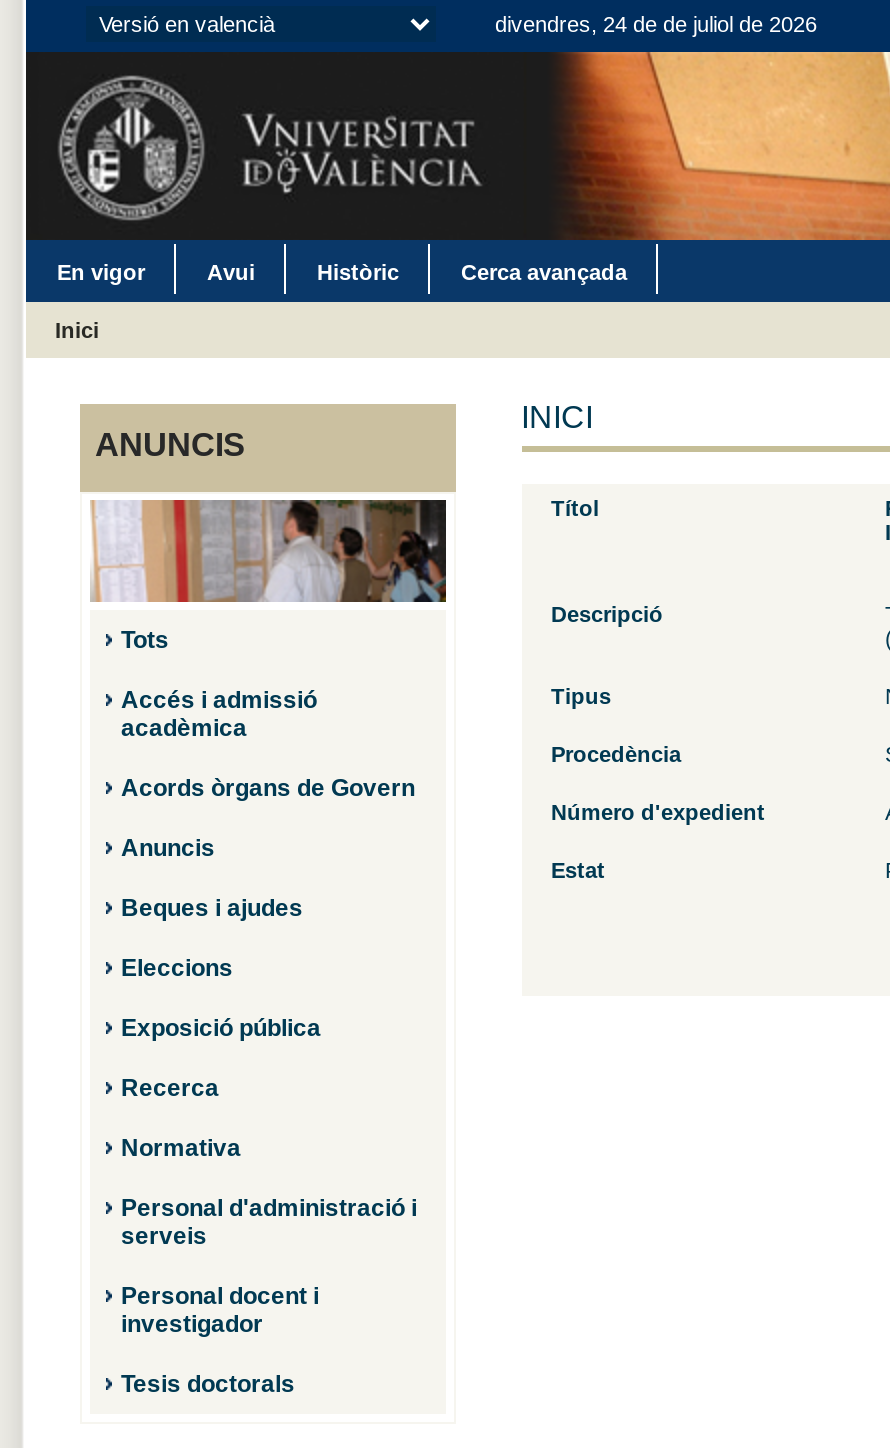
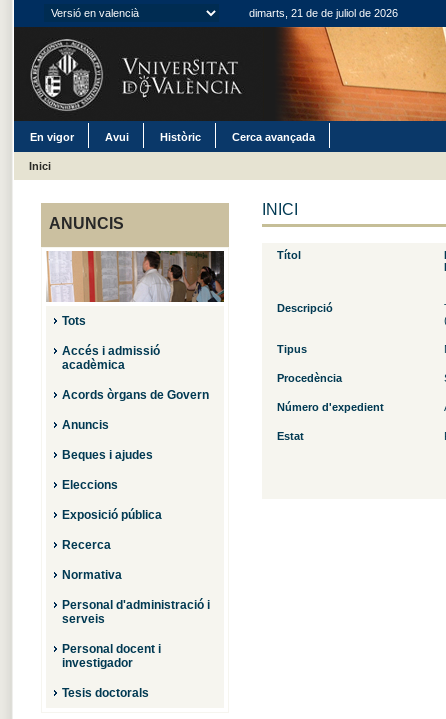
- divendres, 24 de de juliol de 2026
+ dimarts, 21 de de juliol de 2026
